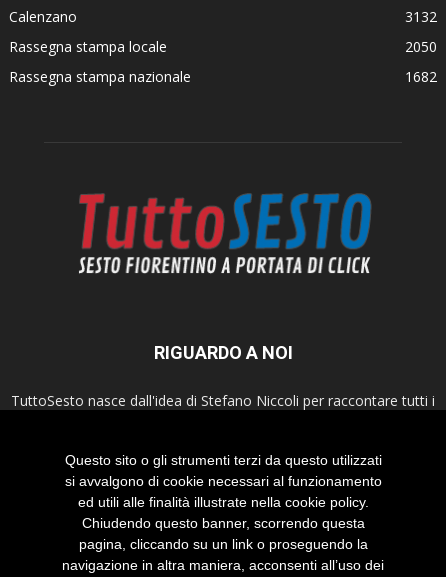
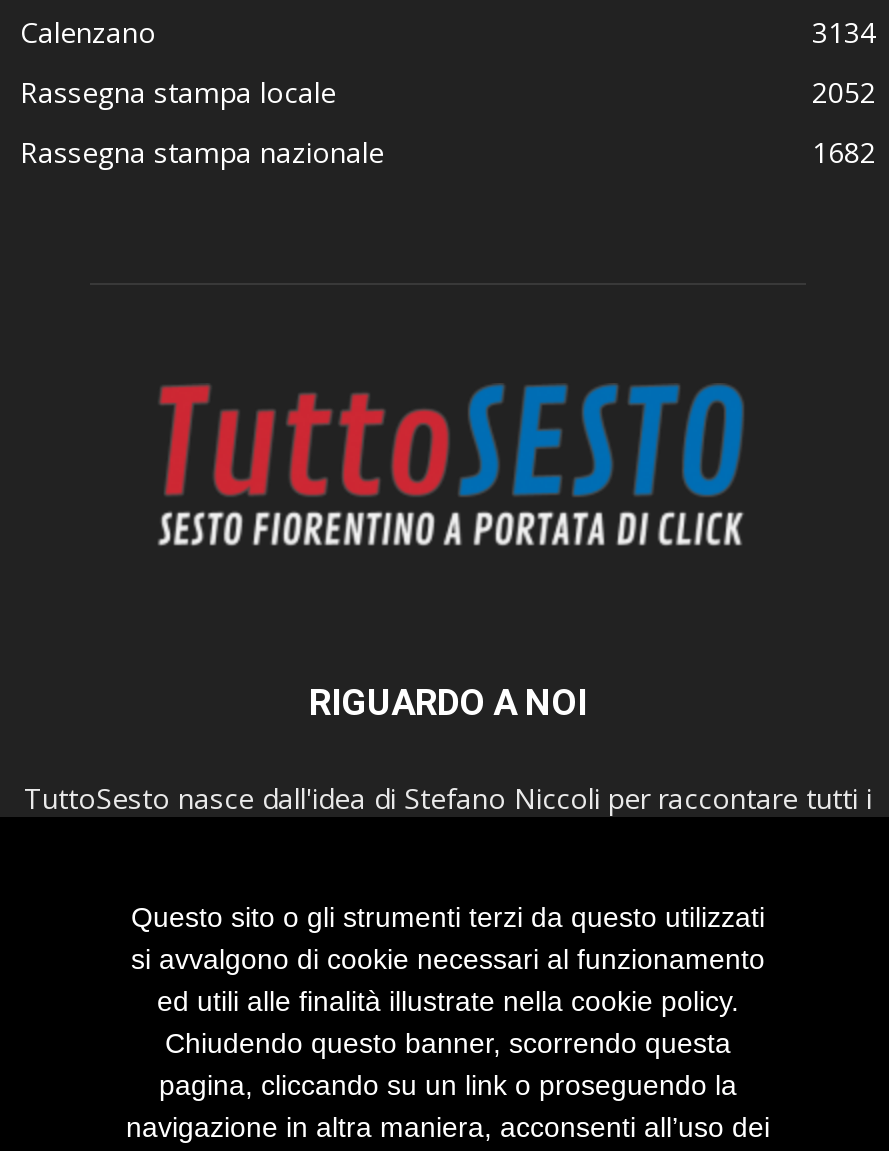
- 3132
+ 3134

- 2050
+ 2052
